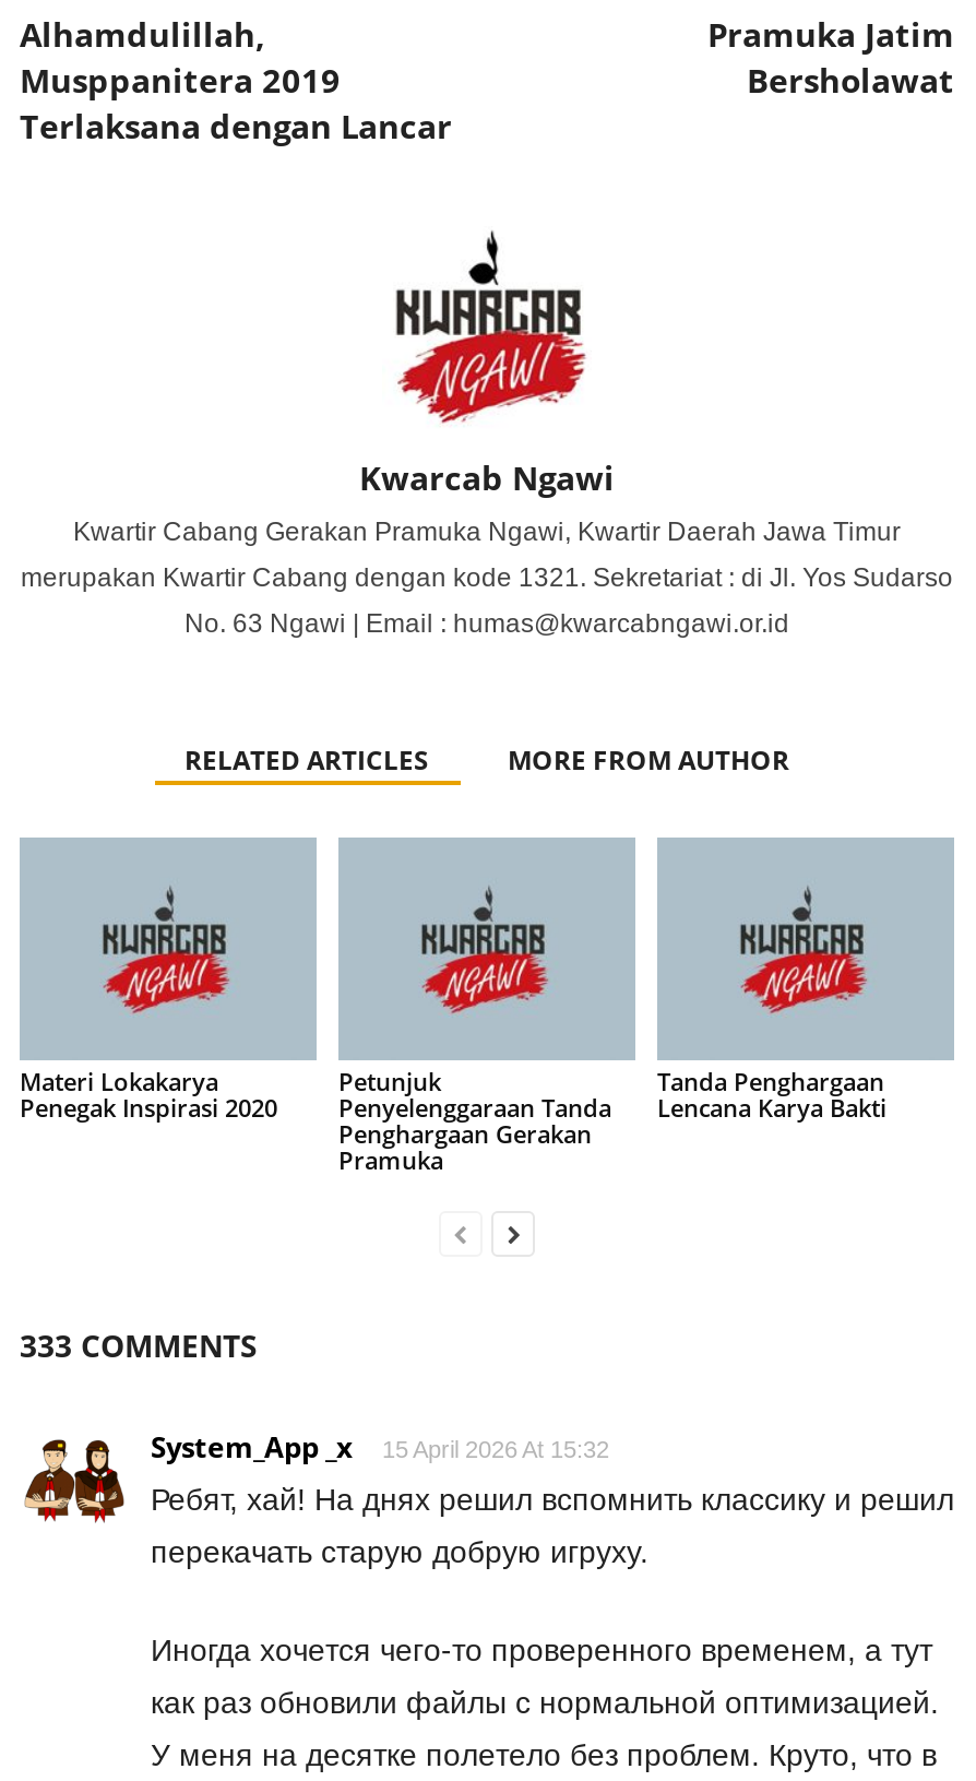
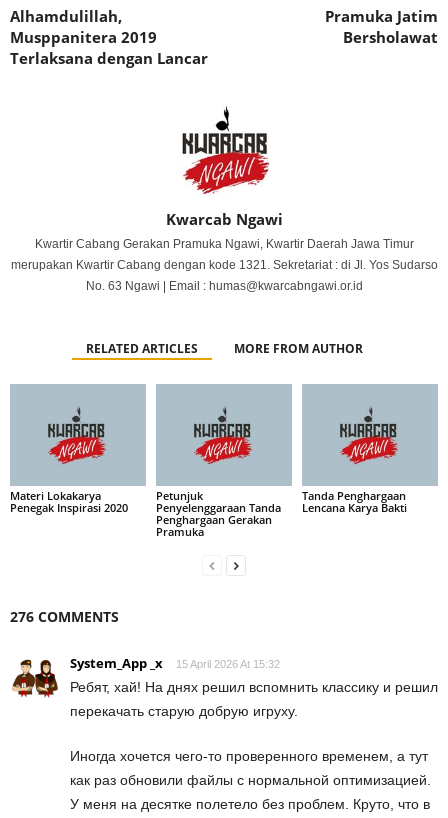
- 333 COMMENTS
+ 276 COMMENTS
